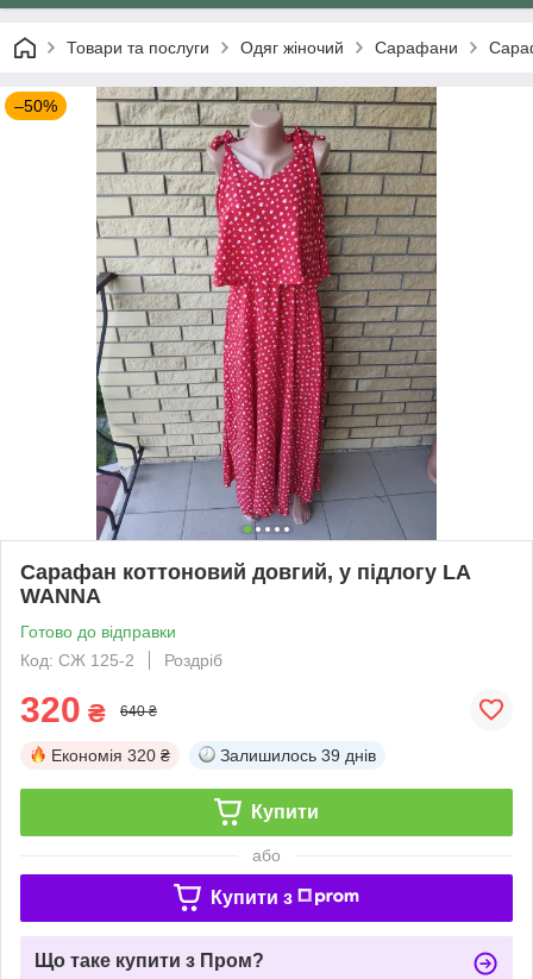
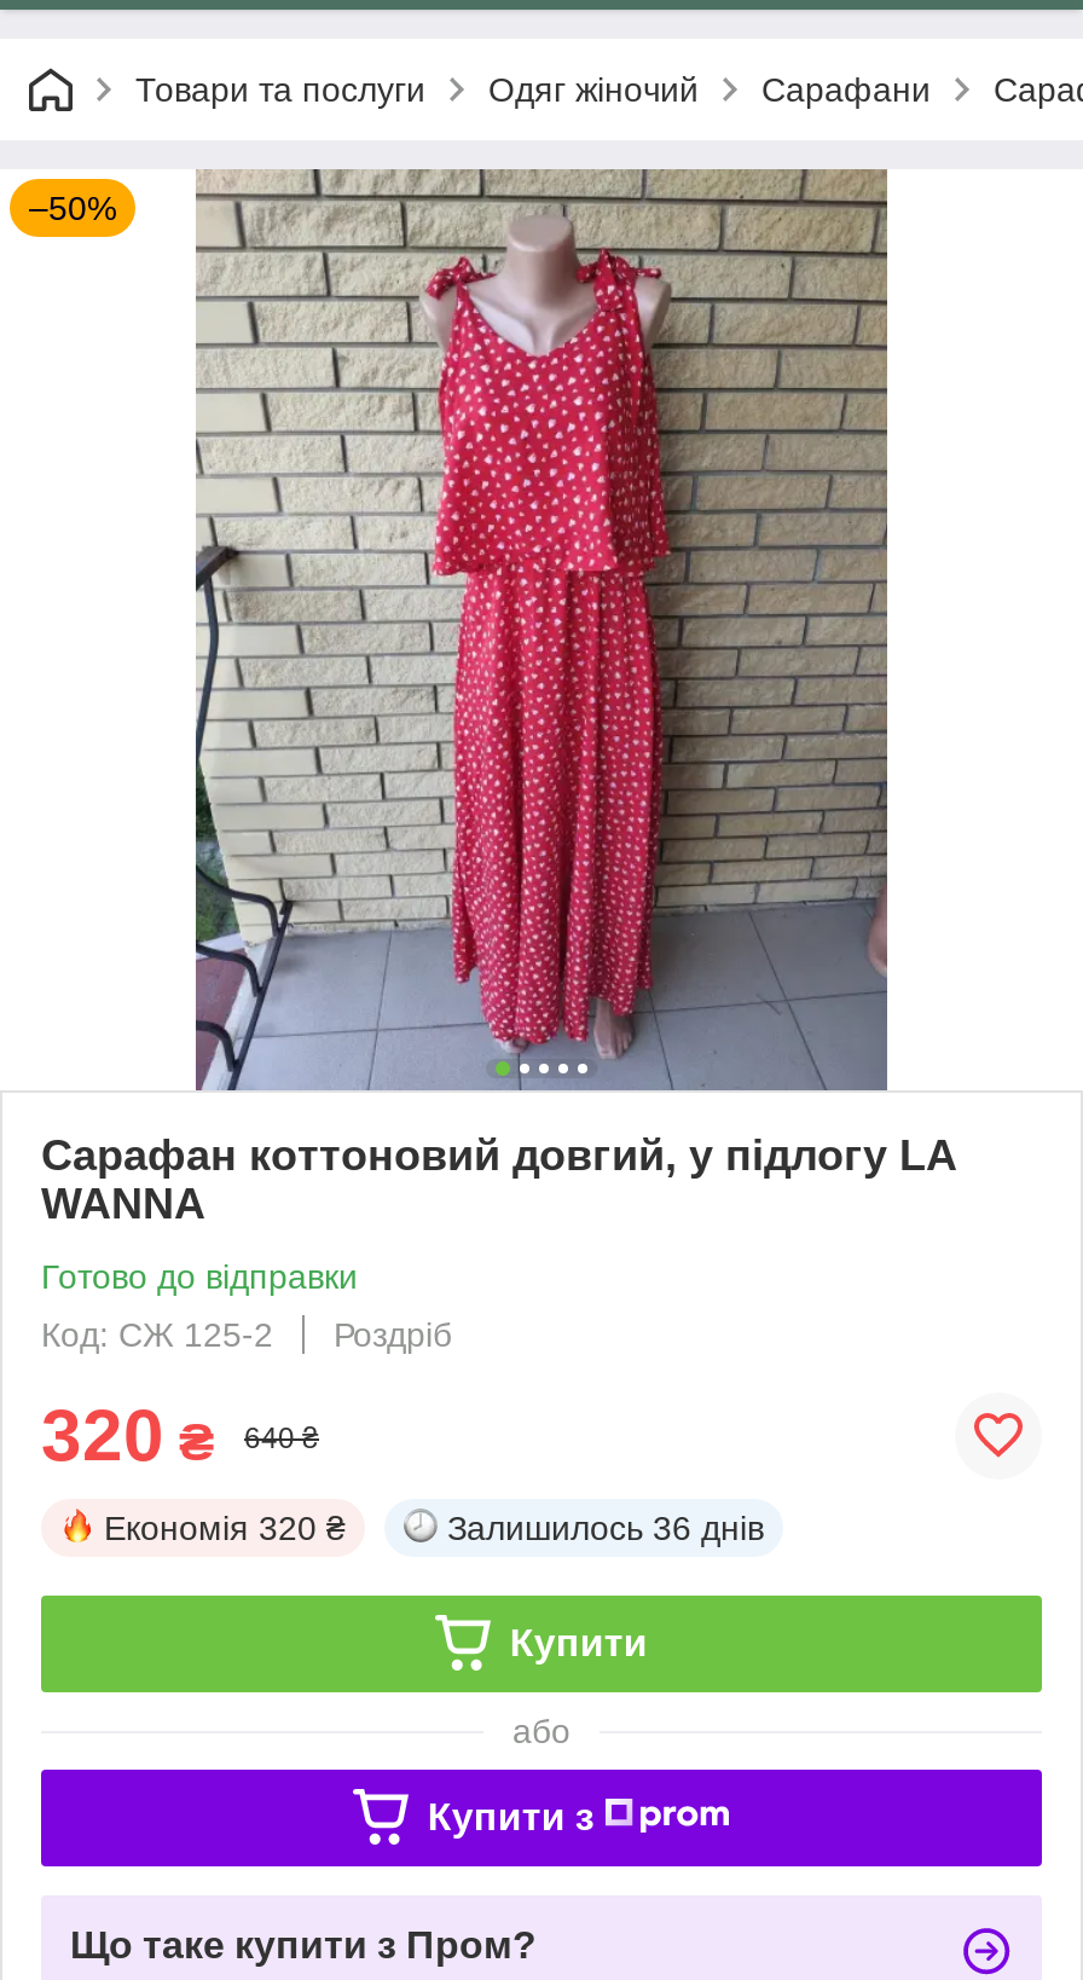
- Залишилось 39 днів
+ Залишилось 36 днів
